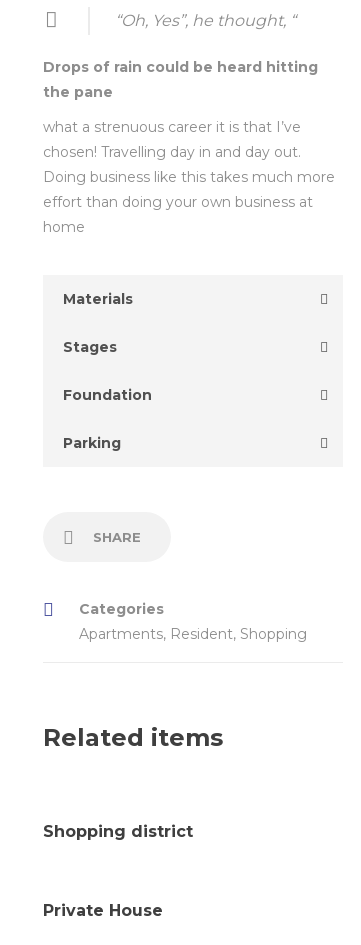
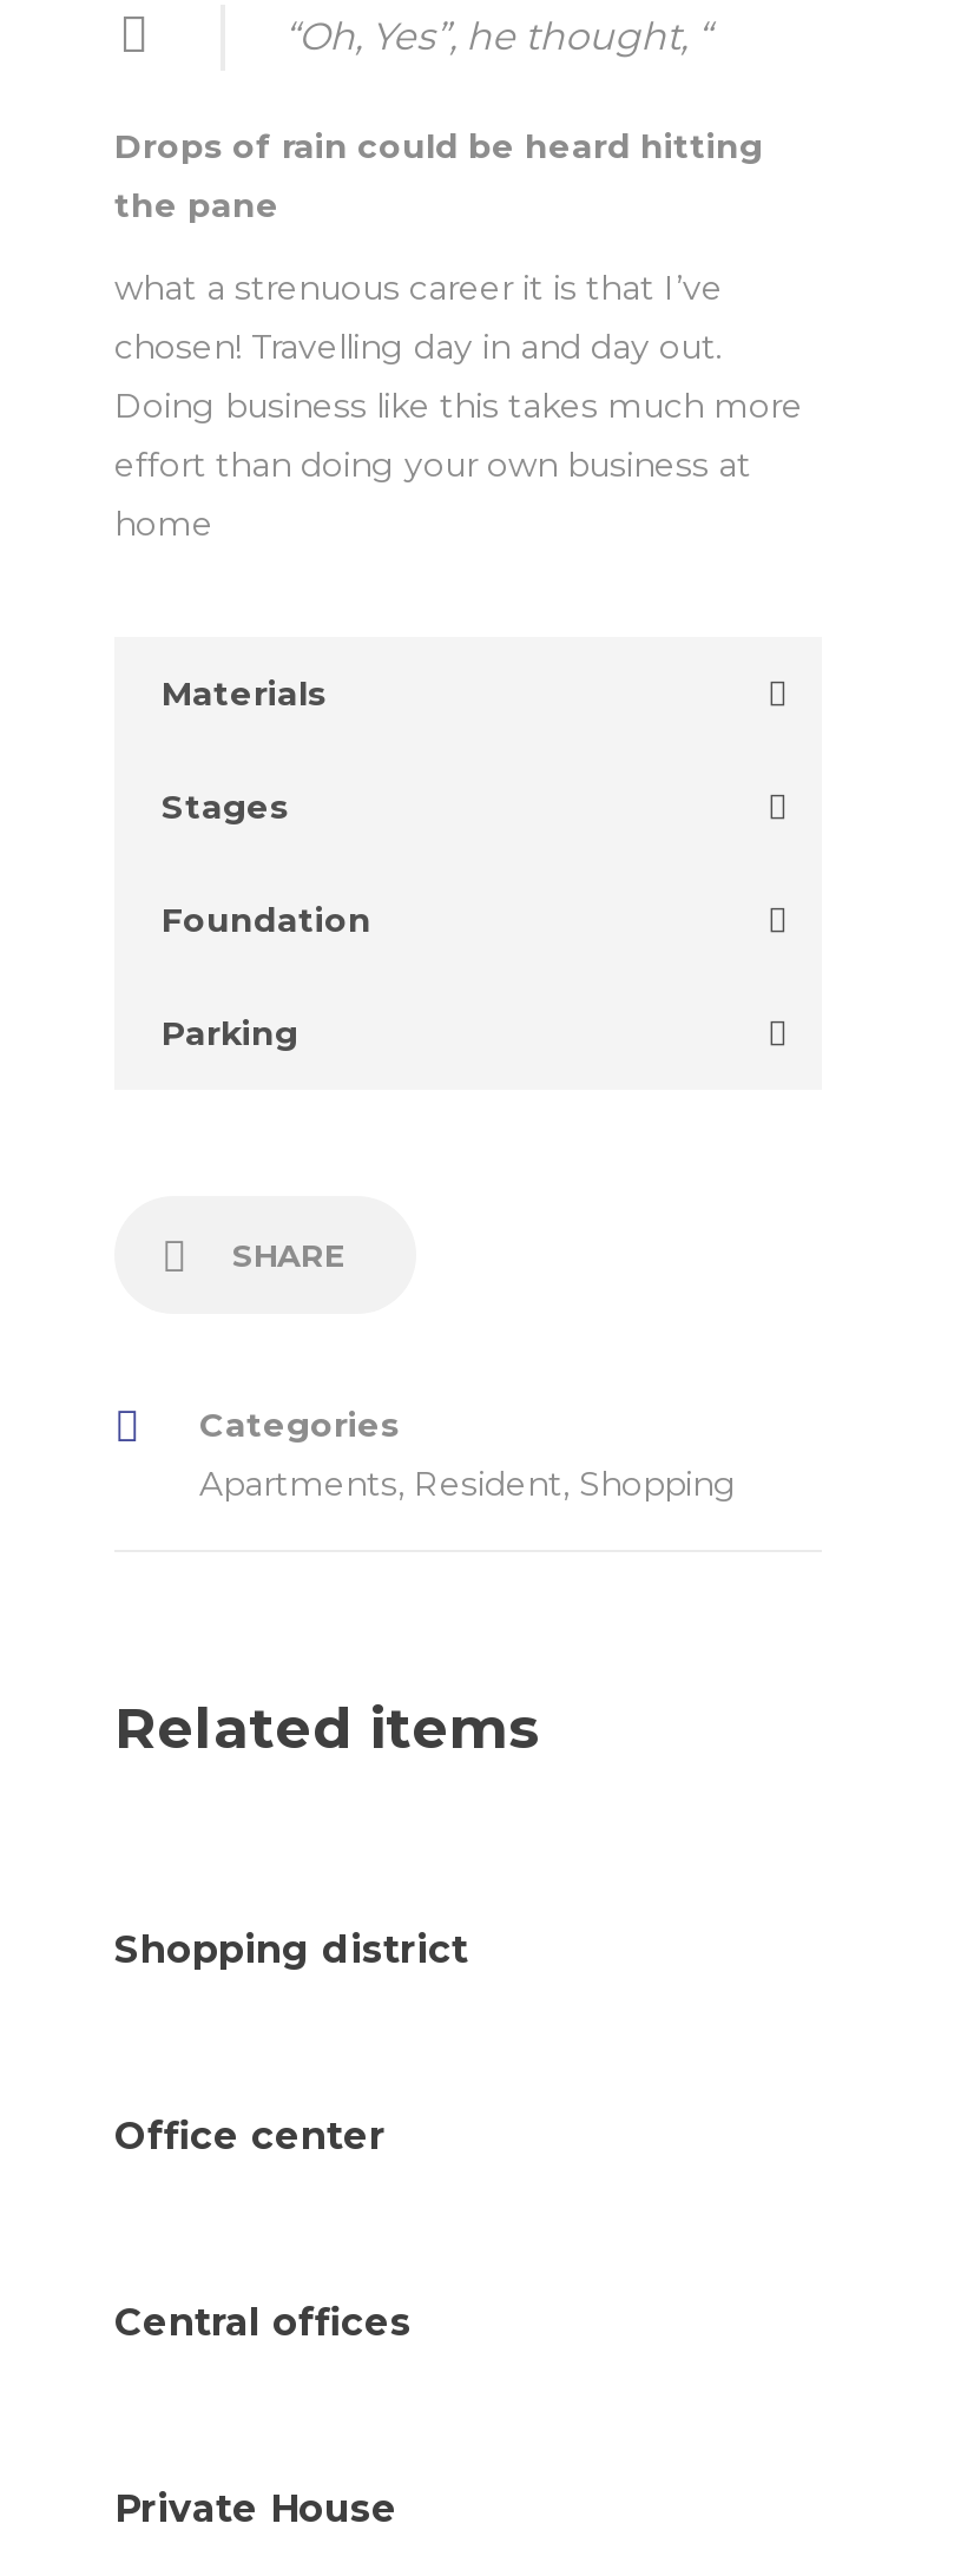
+ Office center

+ Central offices
